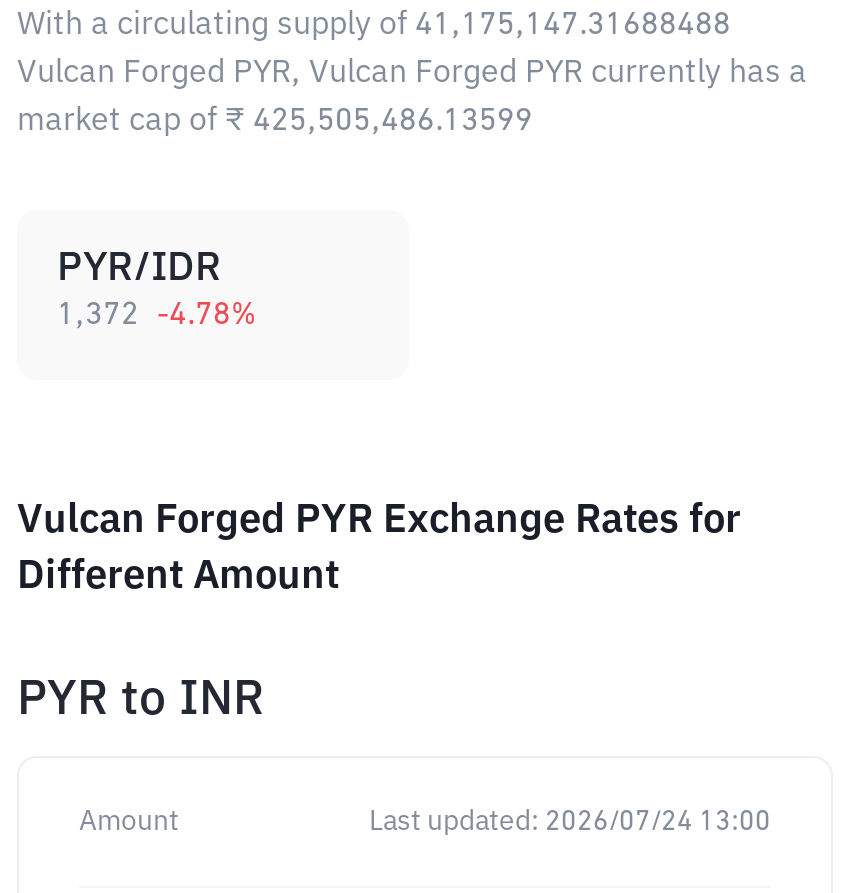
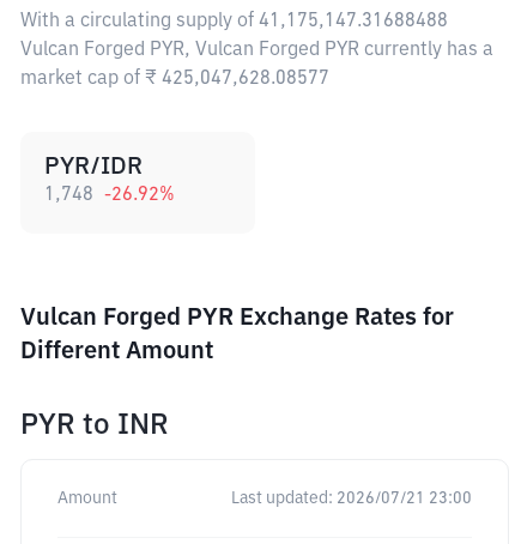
- market cap of ₹ 425,505,486.13599
+ market cap of ₹ 425,047,628.08577

- 1,372 -4.78%
+ 1,748 -26.92%

- Last updated: 2026/07/24 13:00
+ Last updated: 2026/07/21 23:00
